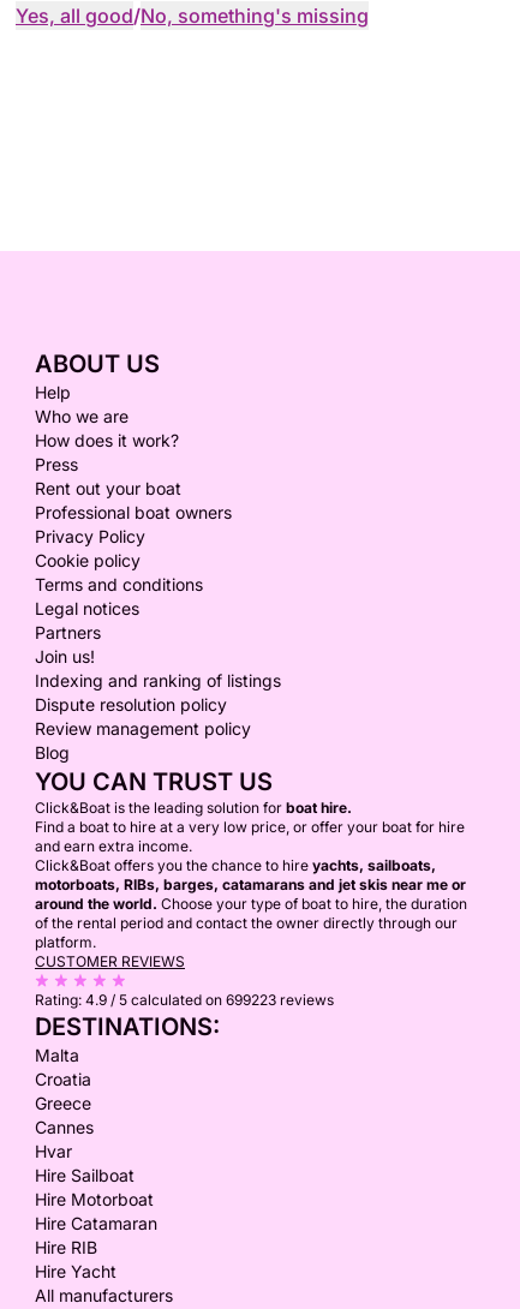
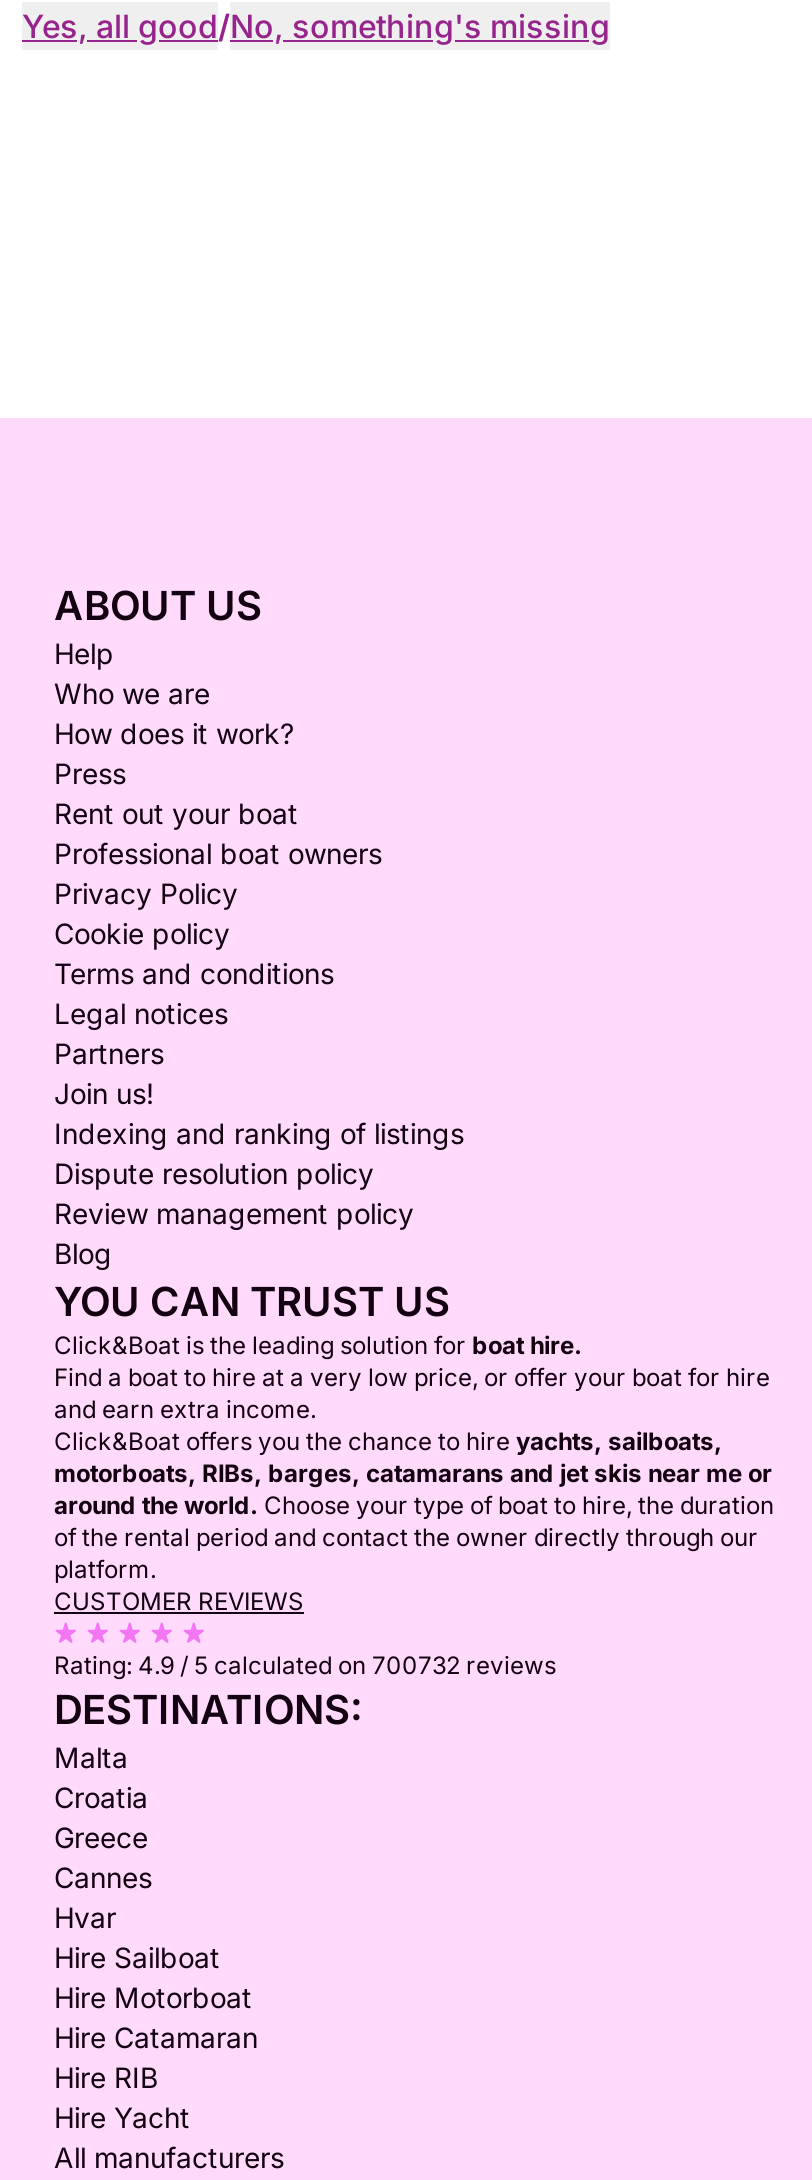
- Rating: 4.9 / 5 calculated on 699223 reviews
+ Rating: 4.9 / 5 calculated on 700732 reviews
